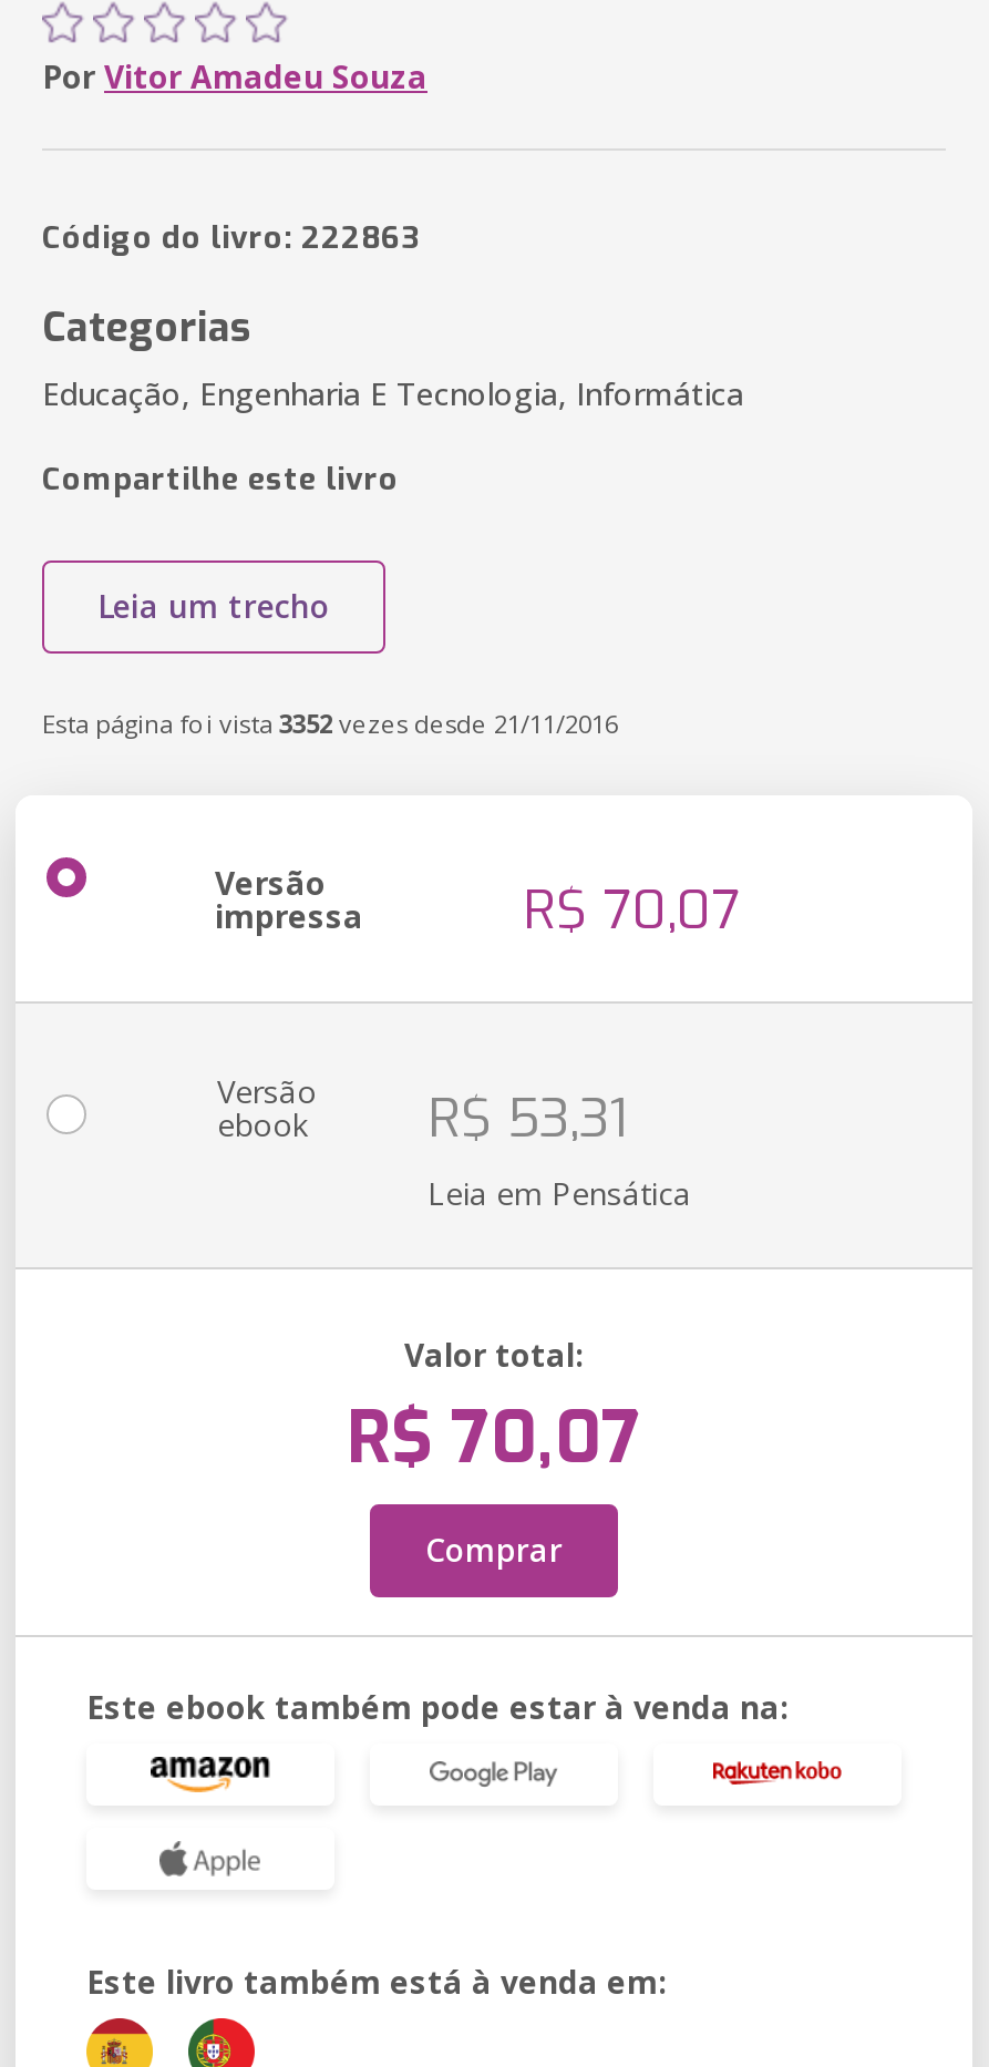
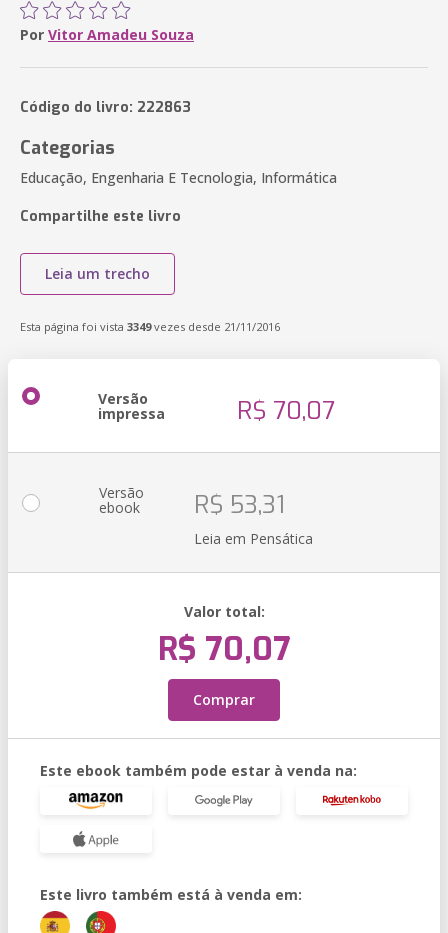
- Esta página foi vista 3352 vezes desde 21/11/2016
+ Esta página foi vista 3349 vezes desde 21/11/2016
